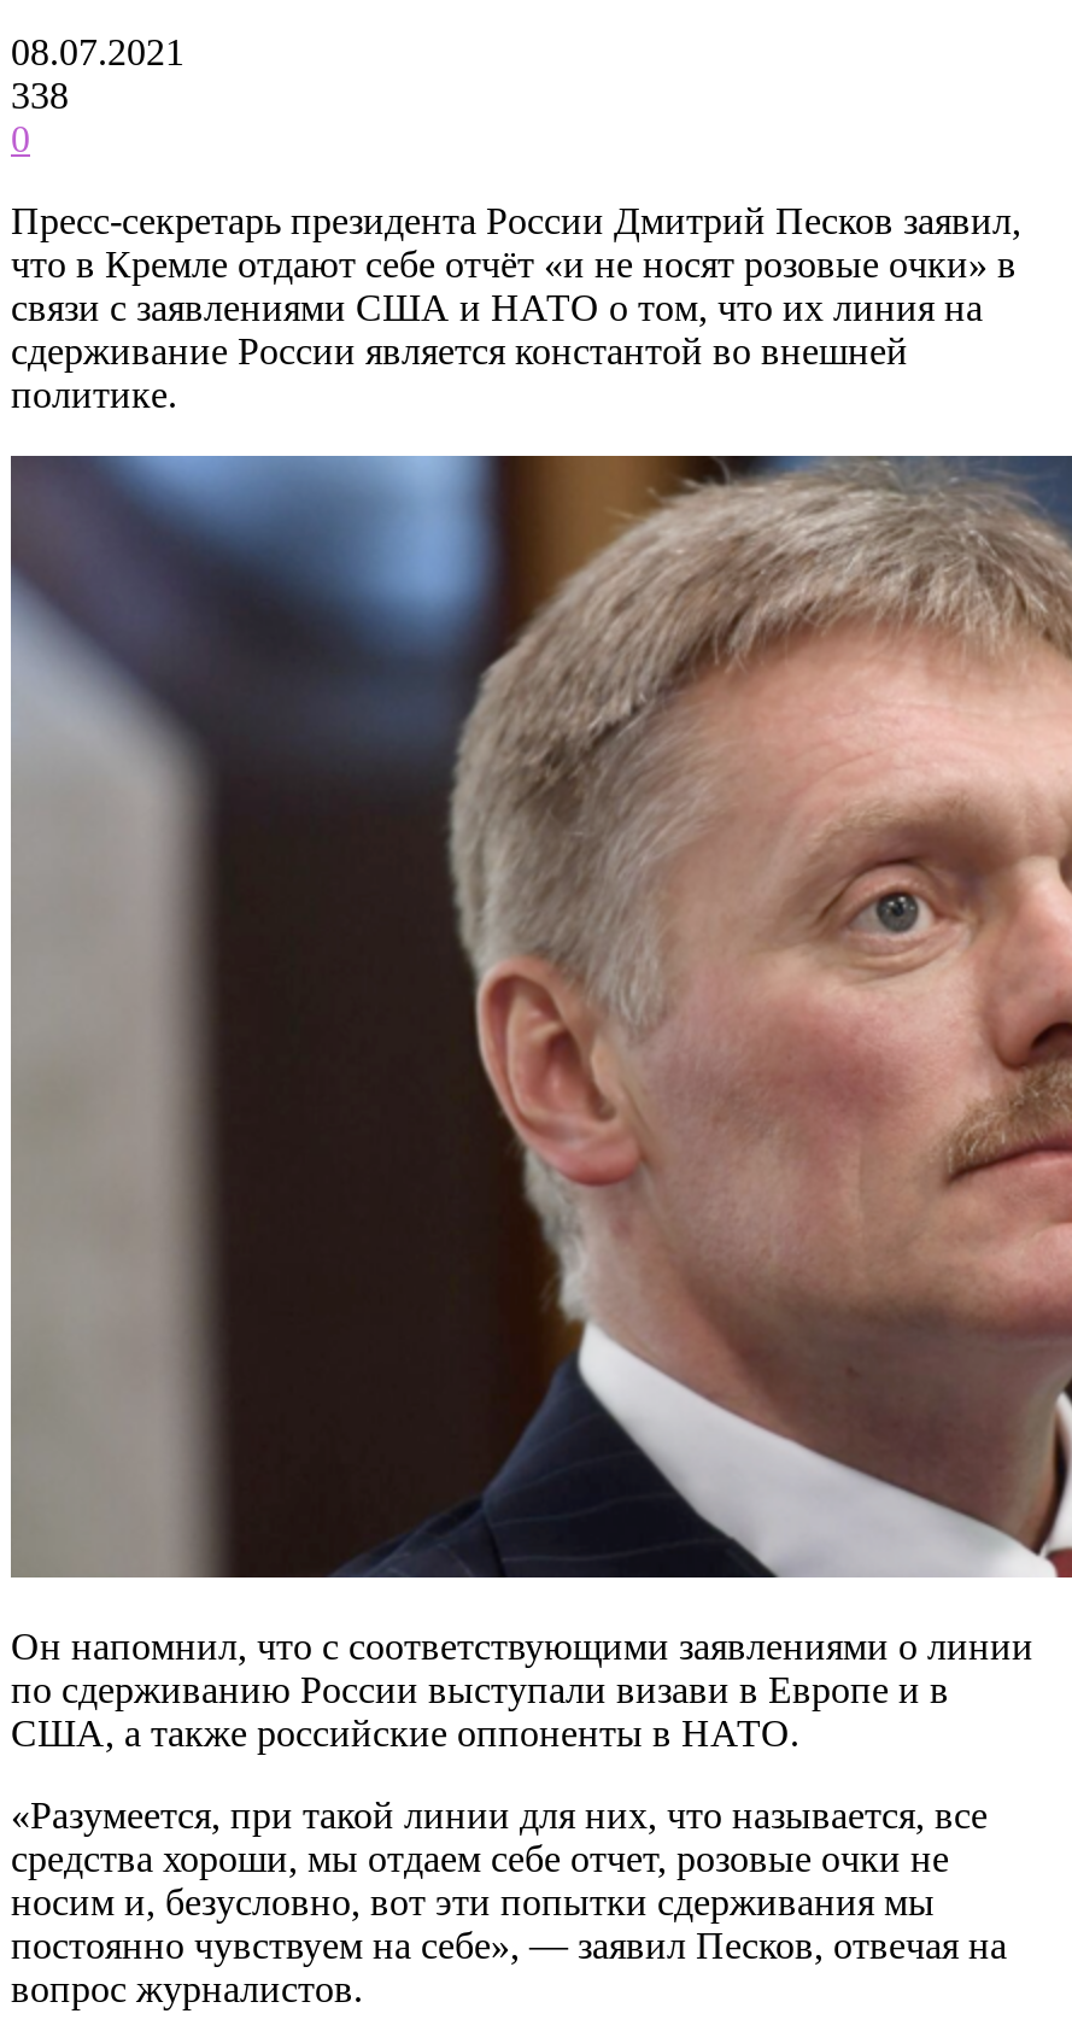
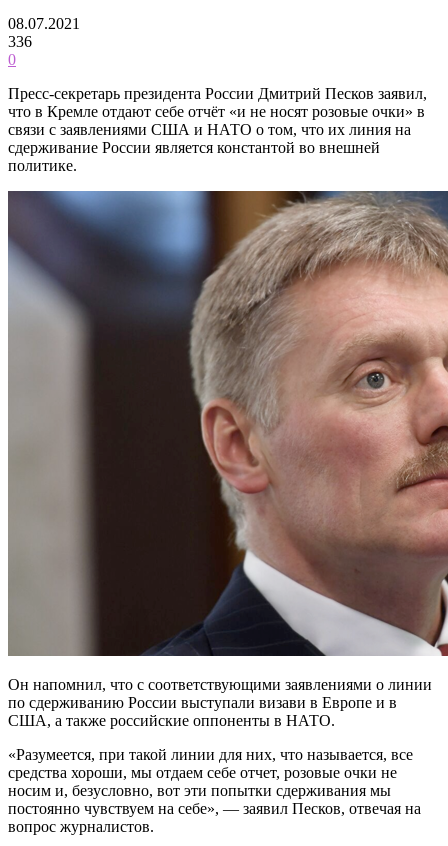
- 338
+ 336
